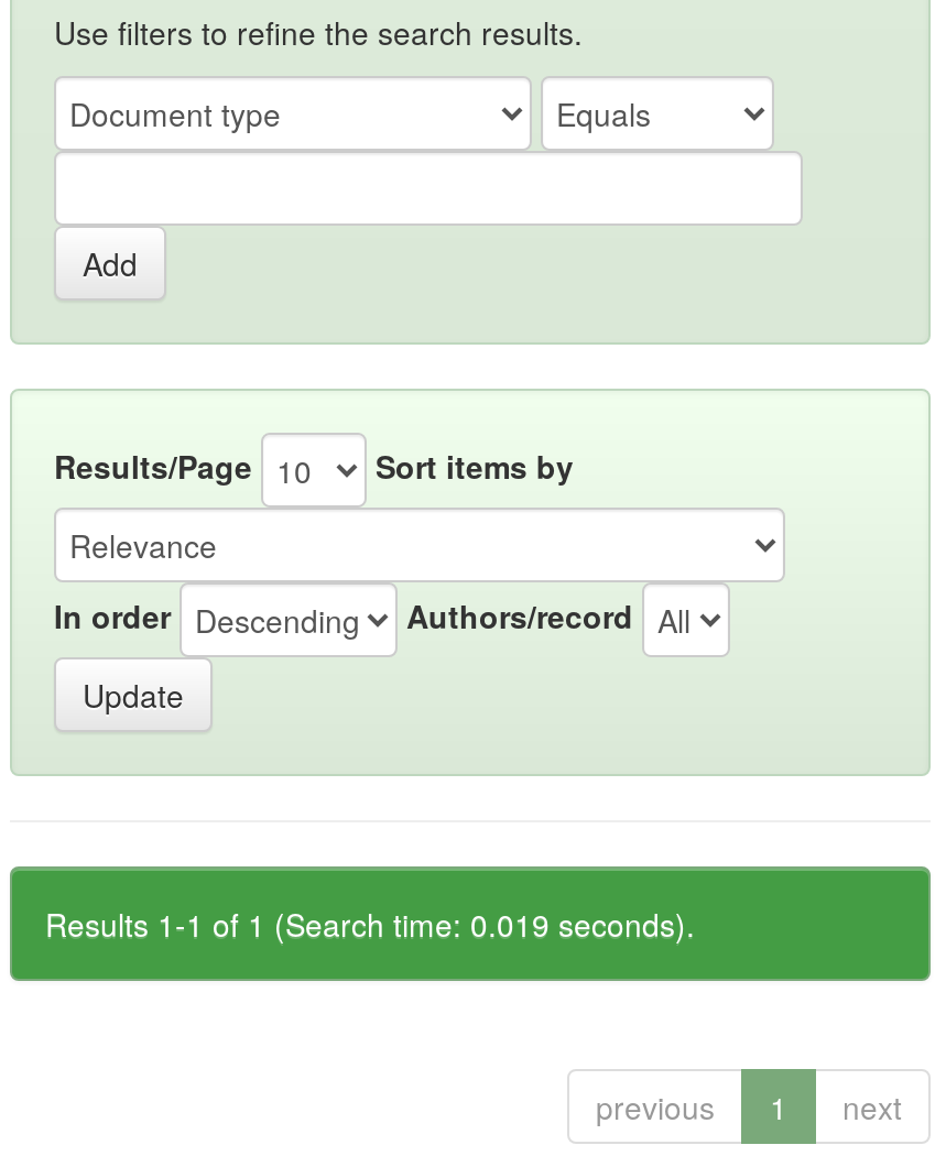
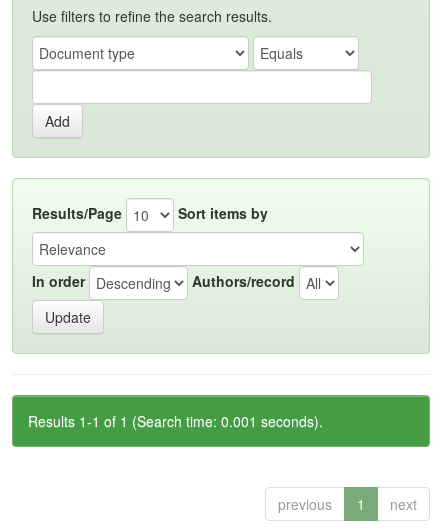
- Results 1-1 of 1 (Search time: 0.019 seconds).
+ Results 1-1 of 1 (Search time: 0.001 seconds).
